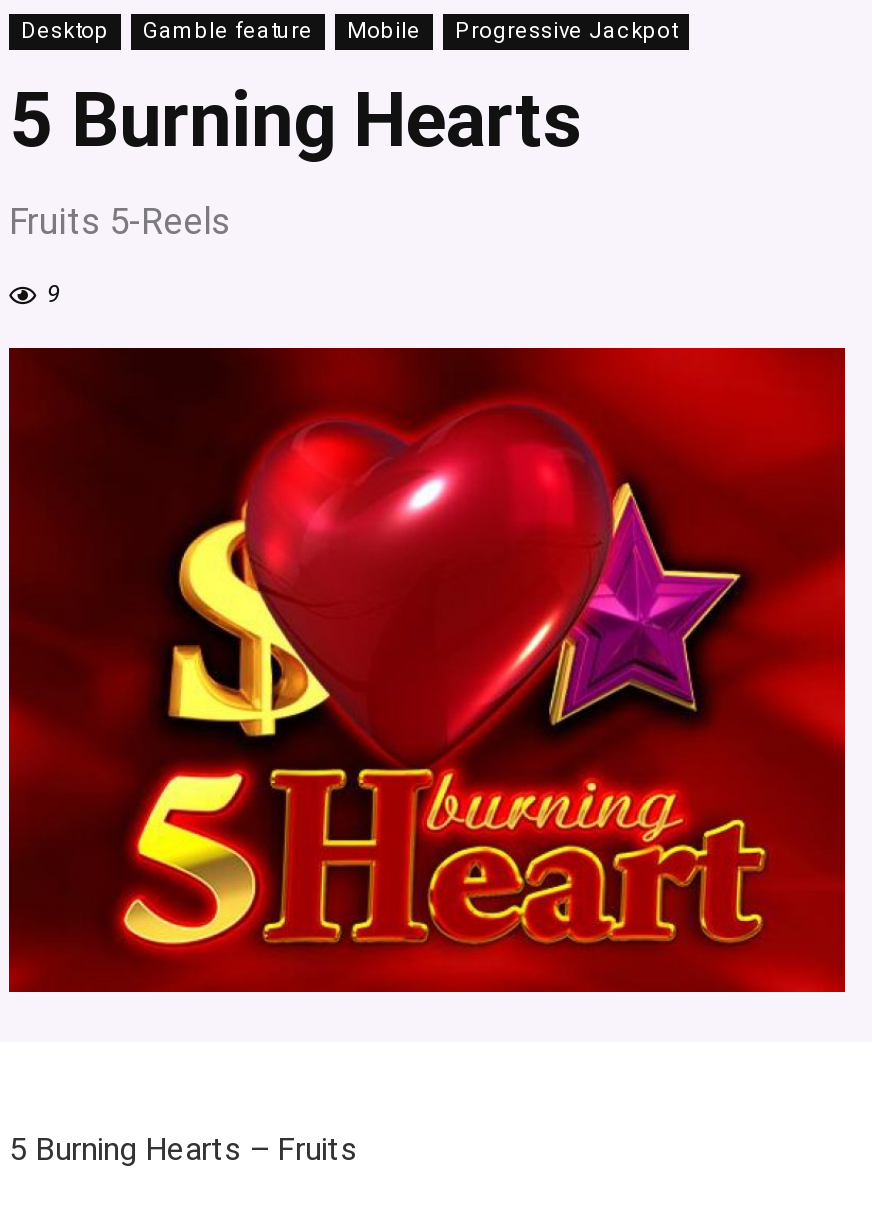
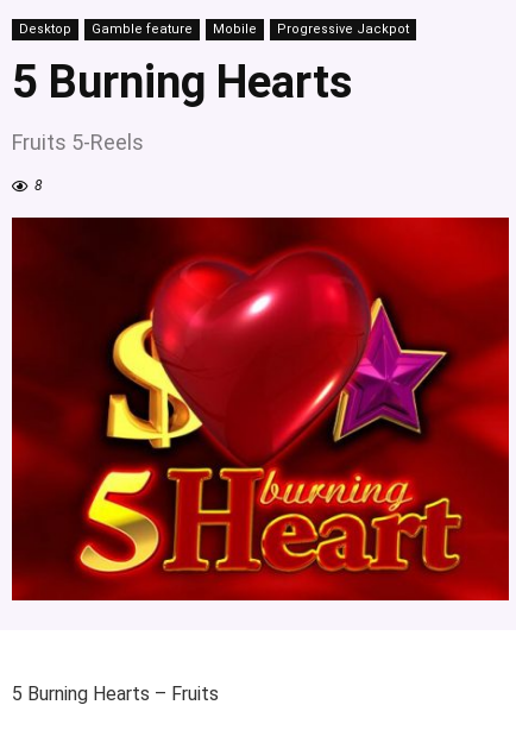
- 9
+ 8
